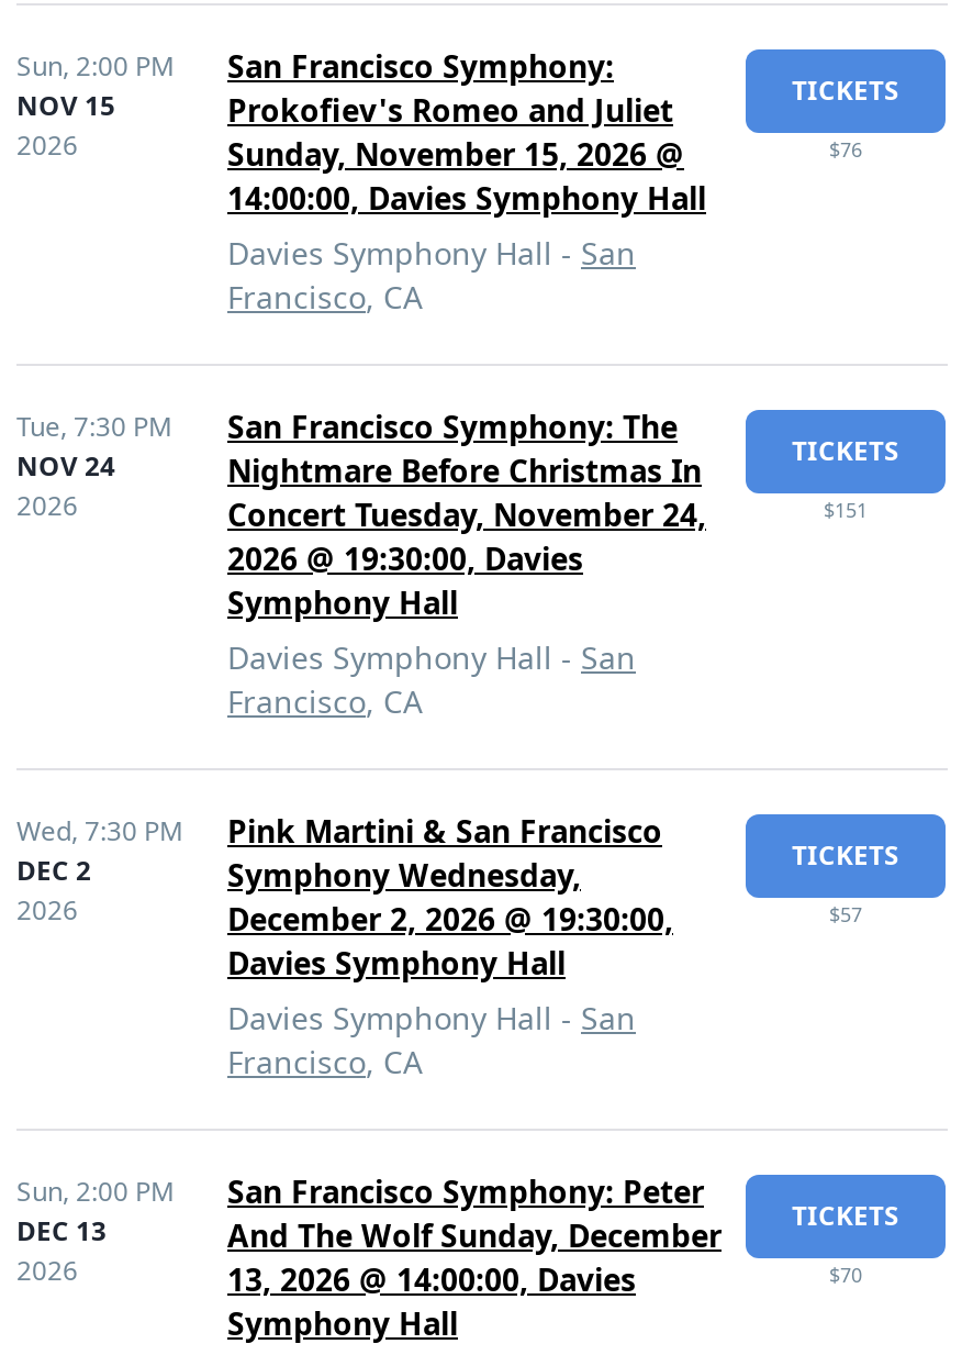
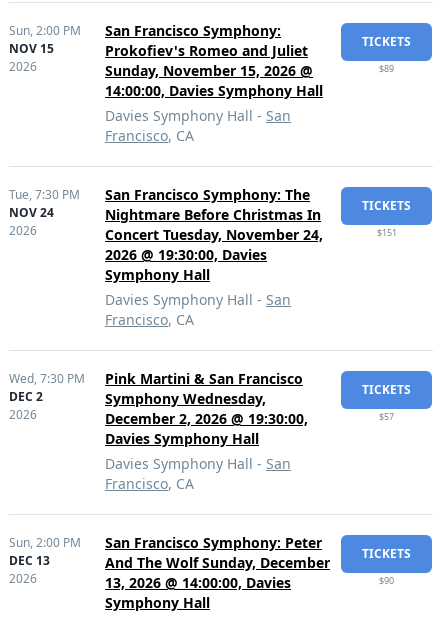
- $76
+ $89

- $70
+ $90
